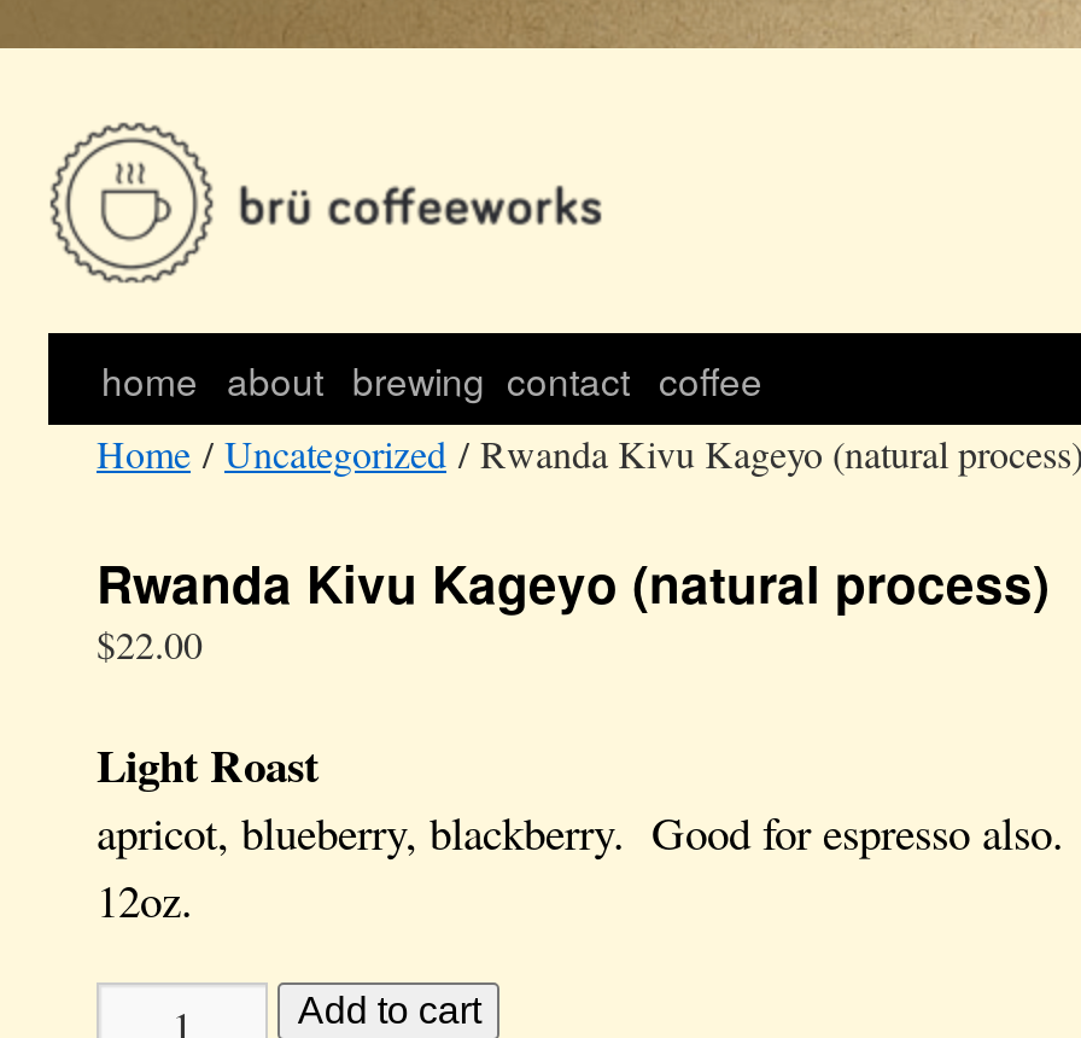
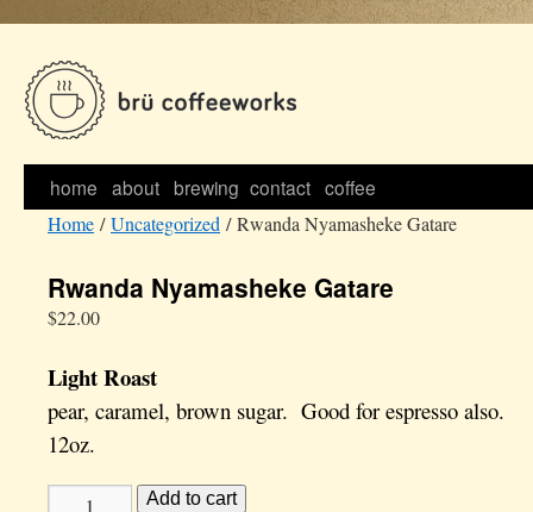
- Home / Uncategorized / Rwanda Kivu Kageyo (natural process)
+ Home / Uncategorized / Rwanda Nyamasheke Gatare

- Rwanda Kivu Kageyo (natural process)
+ Rwanda Nyamasheke Gatare

- apricot, blueberry, blackberry. Good for espresso also.
+ pear, caramel, brown sugar. Good for espresso also.
